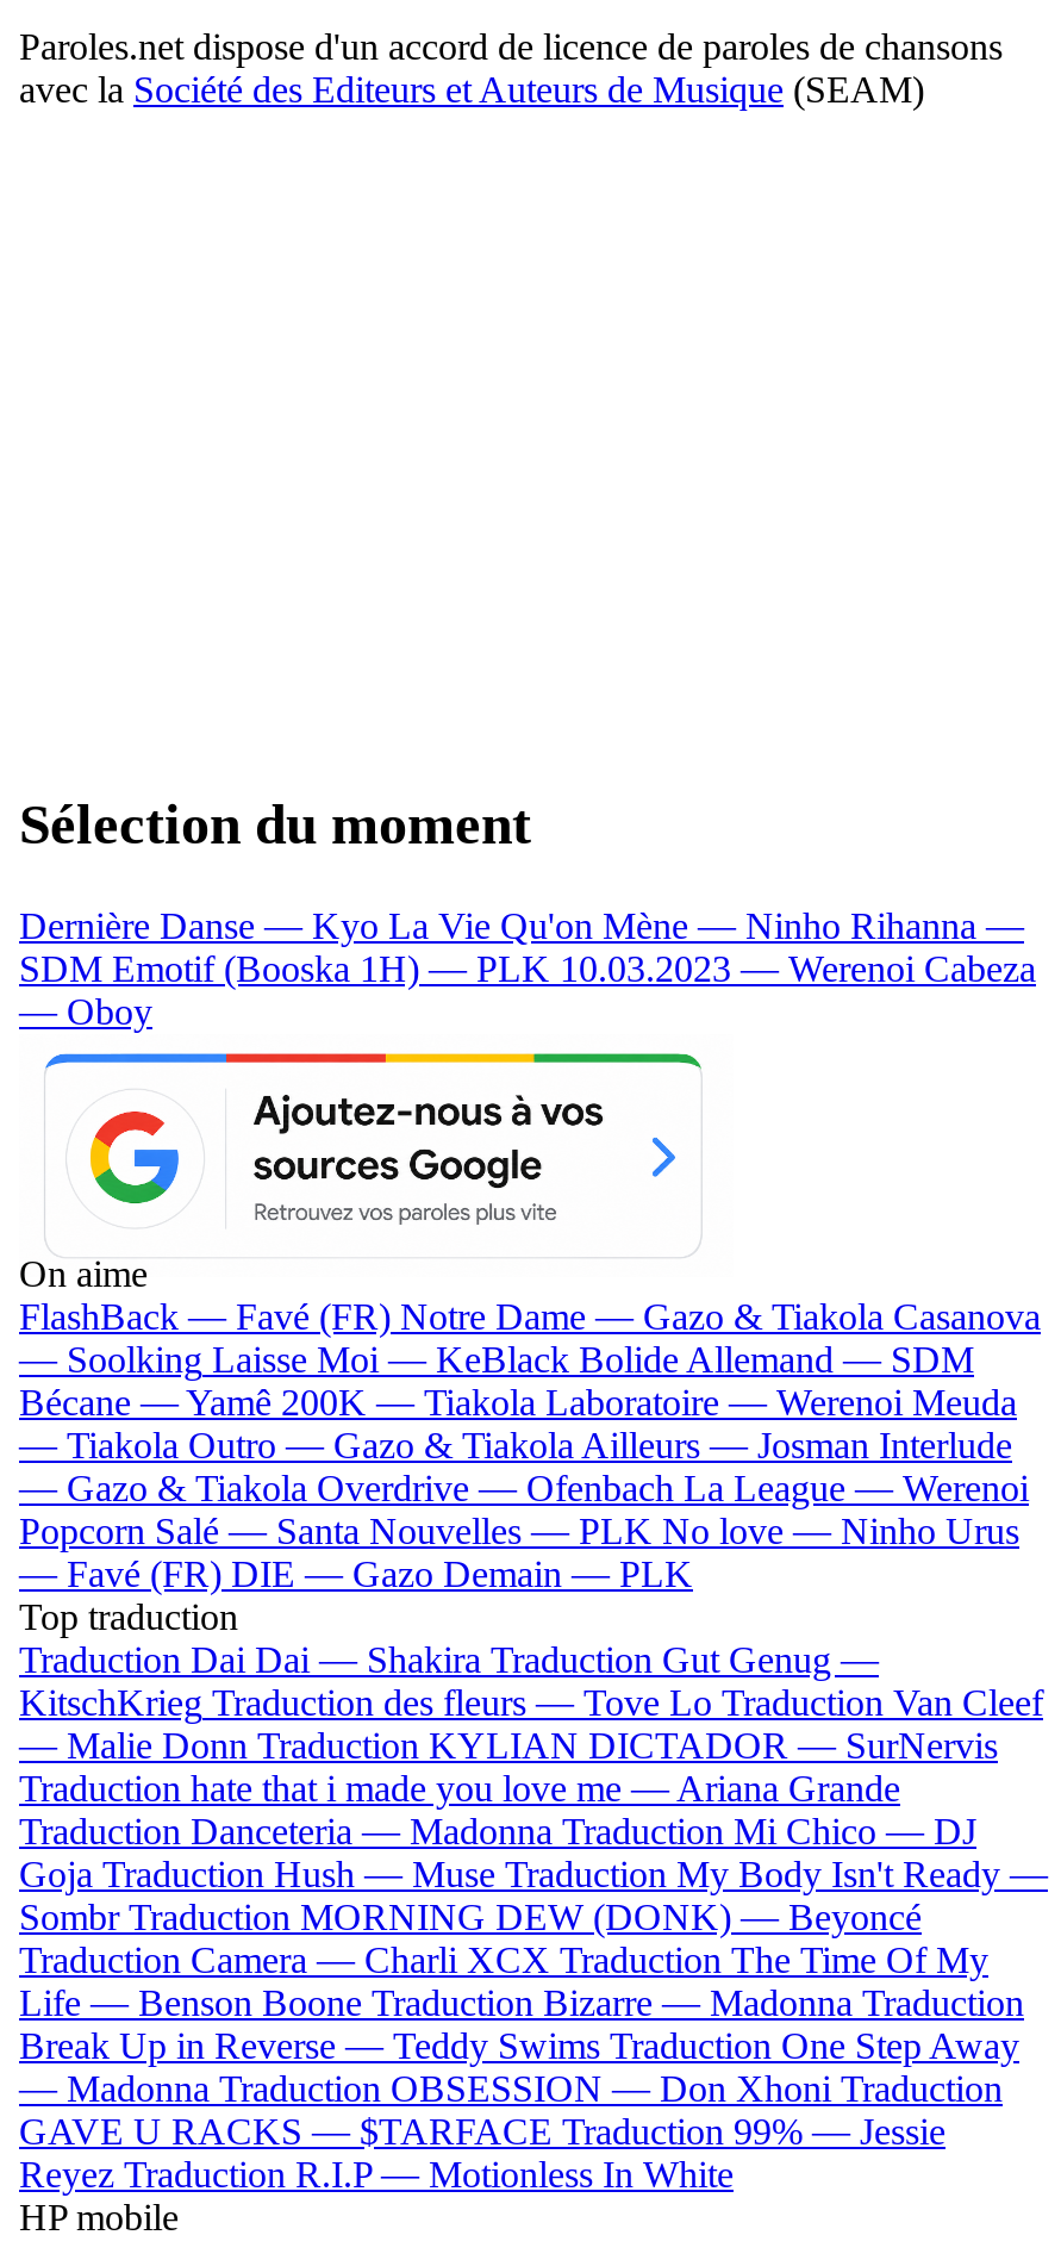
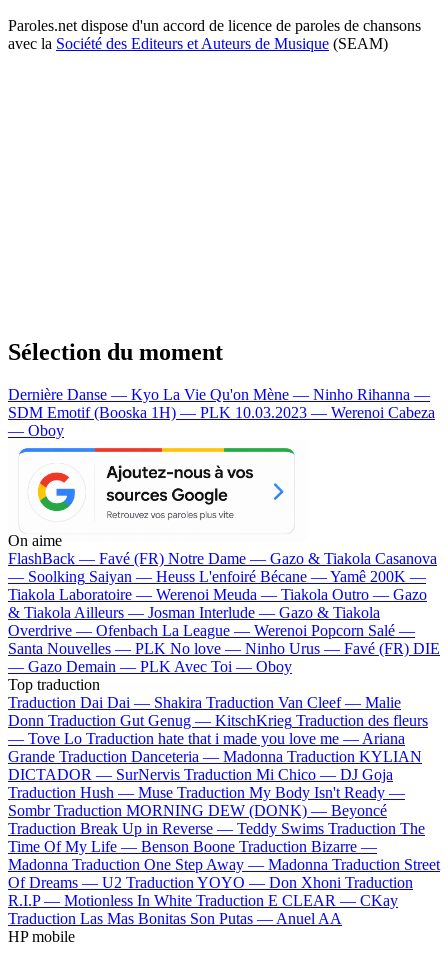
- — Soolking Laisse Moi — KeBlack Bolide Allemand — SDM
- Bécane — Yamê 200K — Tiakola Laboratoire — Werenoi Meuda
- — Tiakola Outro — Gazo & Tiakola Ailleurs — Josman Interlude
- — Gazo & Tiakola Overdrive — Ofenbach La League — Werenoi
- Popcorn Salé — Santa Nouvelles — PLK No love — Ninho Urus
- —Favé (FR) DIE — Gazo Demain — PLK
+ — Soolking Saiyan — Heuss L'enfoiré Bécane — Yamê 200K —
+ Tiakola Laboratoire — Werenoi Meuda — Tiakola Outro — Gazo
+ & Tiakola Ailleurs — Josman Interlude — Gazo & Tiakola
+ Overdrive — Ofenbach La League — Werenoi Popcorn Salé —
+ Santa Nouvelles — PLK No love — Ninho Urus — Favé (FR) DIE
+ — Gazo Demain — PLK Avec Toi — Oboy

- Traduction Dai Dai — Shakira Traduction Gut Genug —
- KitschKrieg Traduction des fleurs — Tove Lo Traduction Van Cleef
- — Malie Donn Traduction KYLIAN DICTADOR — SurNervis
- Traduction hate that i made you love me — Ariana Grande
- Traduction Danceteria — Madonna Traduction Mi Chico — DJ
- Goja Traduction Hush — Muse Traduction My Body Isn't Ready —
+ Traduction Dai Dai — Shakira Traduction Van Cleef — Malie
+ Donn Traduction Gut Genug — KitschKrieg Traduction des fleurs
+ — Tove Lo Traduction hate that i made you love me — Ariana
+ Grande Traduction Danceteria — Madonna Traduction KYLIAN
+ DICTADOR — SurNervis Traduction Mi Chico — DJ Goja
+ Traduction Hush — Muse Traduction My Body Isn't Ready —

- Traduction Camera — Charli XCX Traduction The Time Of My
- Life — Benson Boone Traduction Bizarre — Madonna Traduction
- Break Up in Reverse — Teddy Swims Traduction One Step Away
- — Madonna Traduction OBSESSION — Don Xhoni Traduction
- GAVE U RACKS — $TARFACE Traduction 99% — Jessie
- Reyez Traduction R.I.P — Motionless In White
+ Traduction Break Up in Reverse — Teddy Swims Traduction The
+ Time Of My Life — Benson Boone Traduction Bizarre —
+ Madonna Traduction One Step Away — Madonna Traduction Street
+ Of Dreams — U2 Traduction YOYO — Don Xhoni Traduction
+ R.I.P — Motionless In White Traduction E CLEAR — CKay
+ Traduction Las Mas Bonitas Son Putas — Anuel AA
